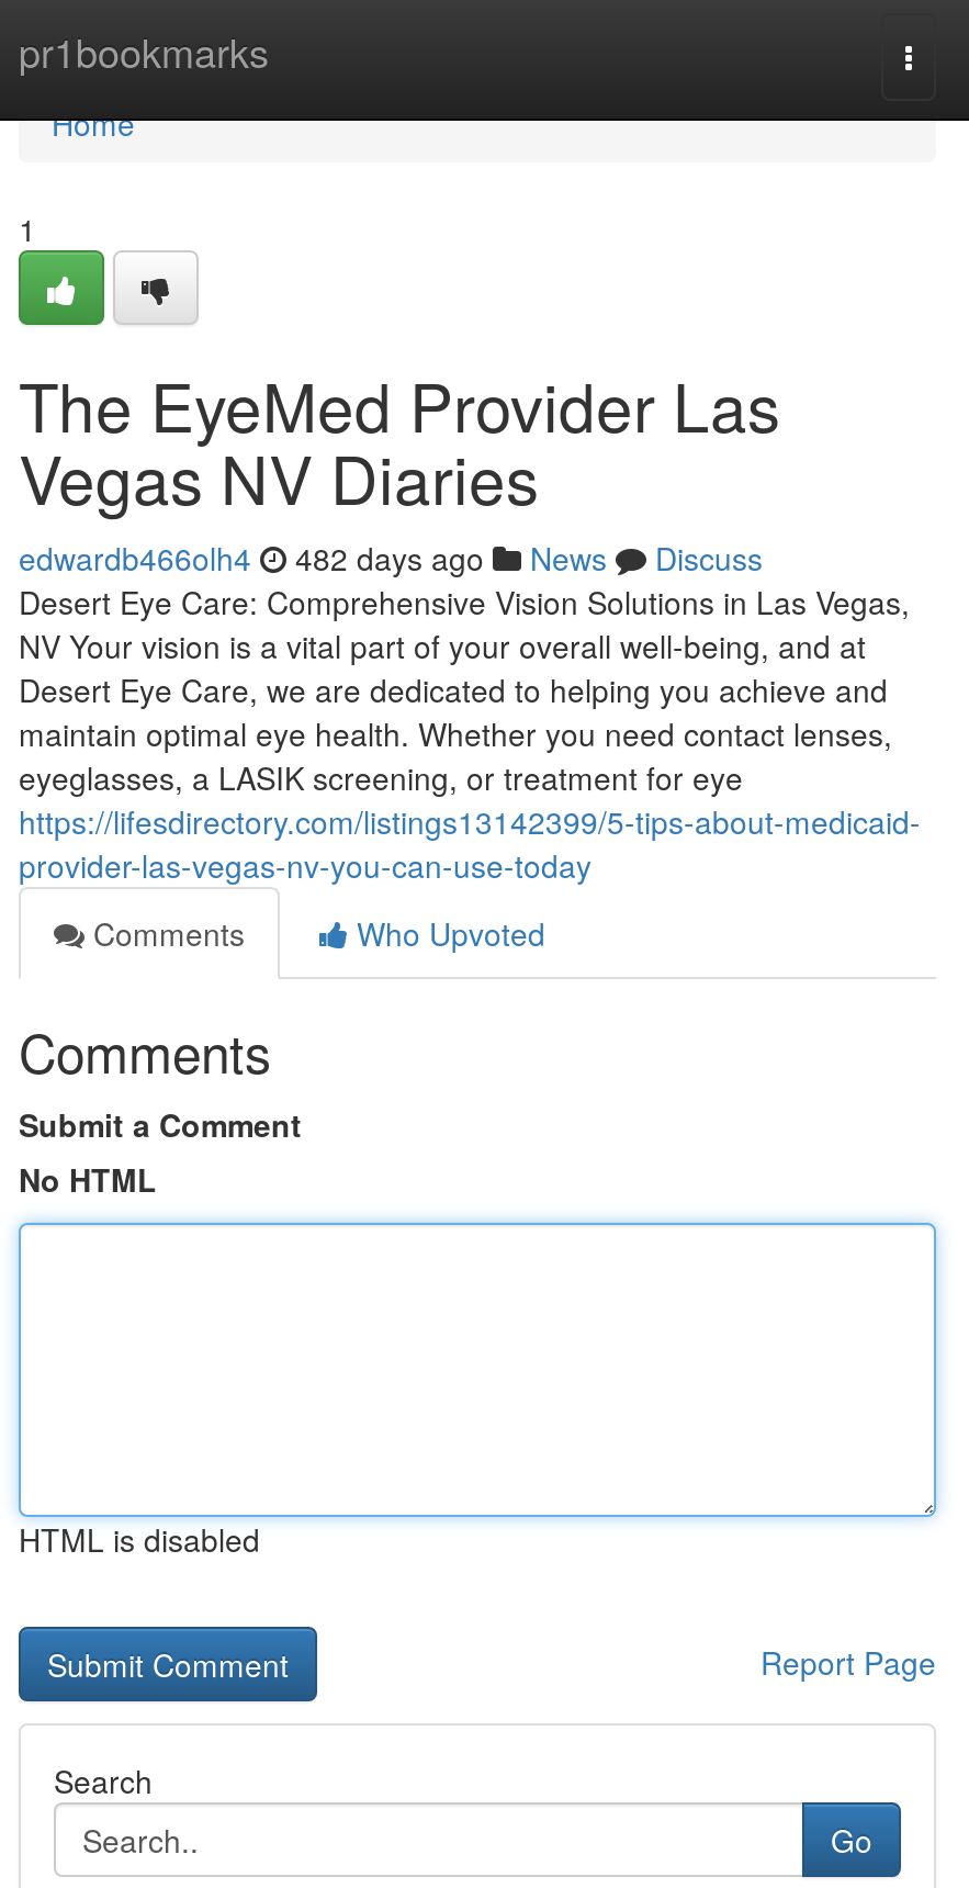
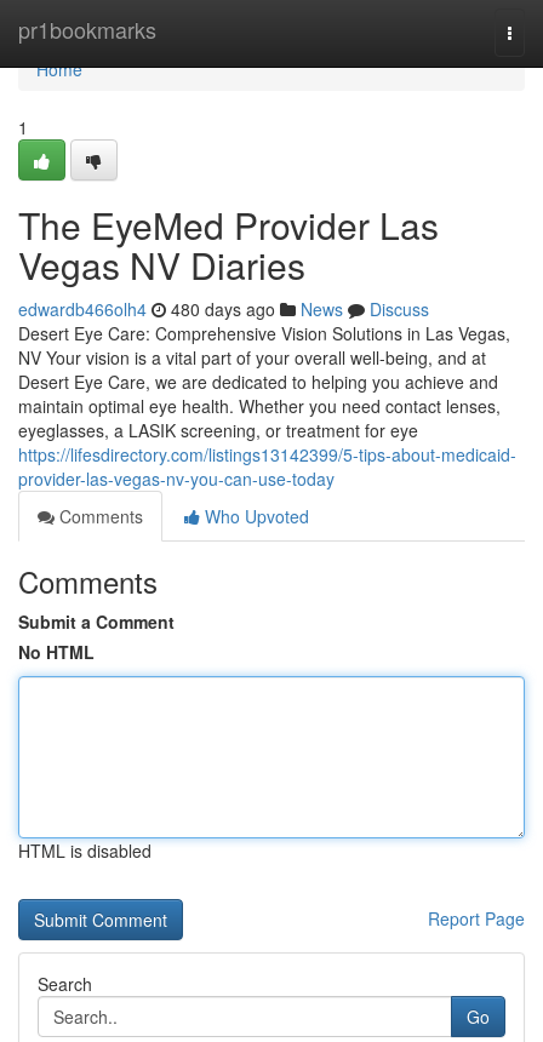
- edwardb466olh4 482 days ago News Discuss
+ edwardb466olh4 480 days ago News Discuss
